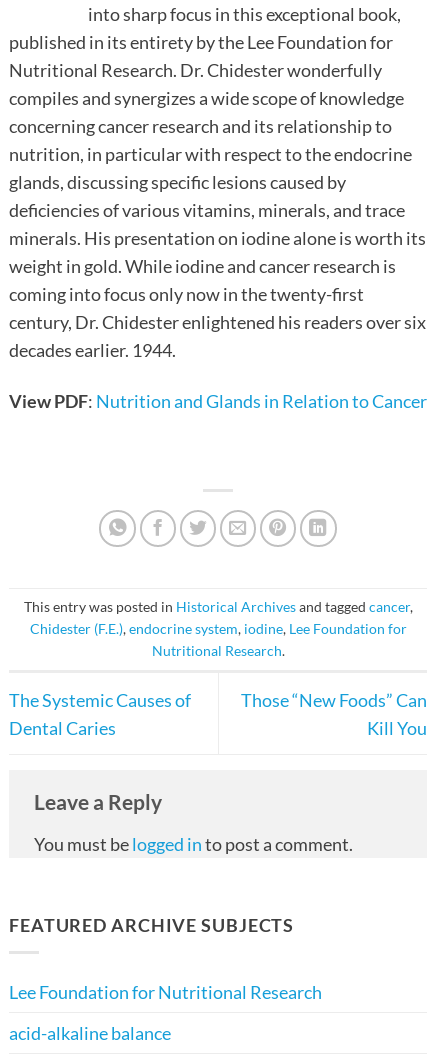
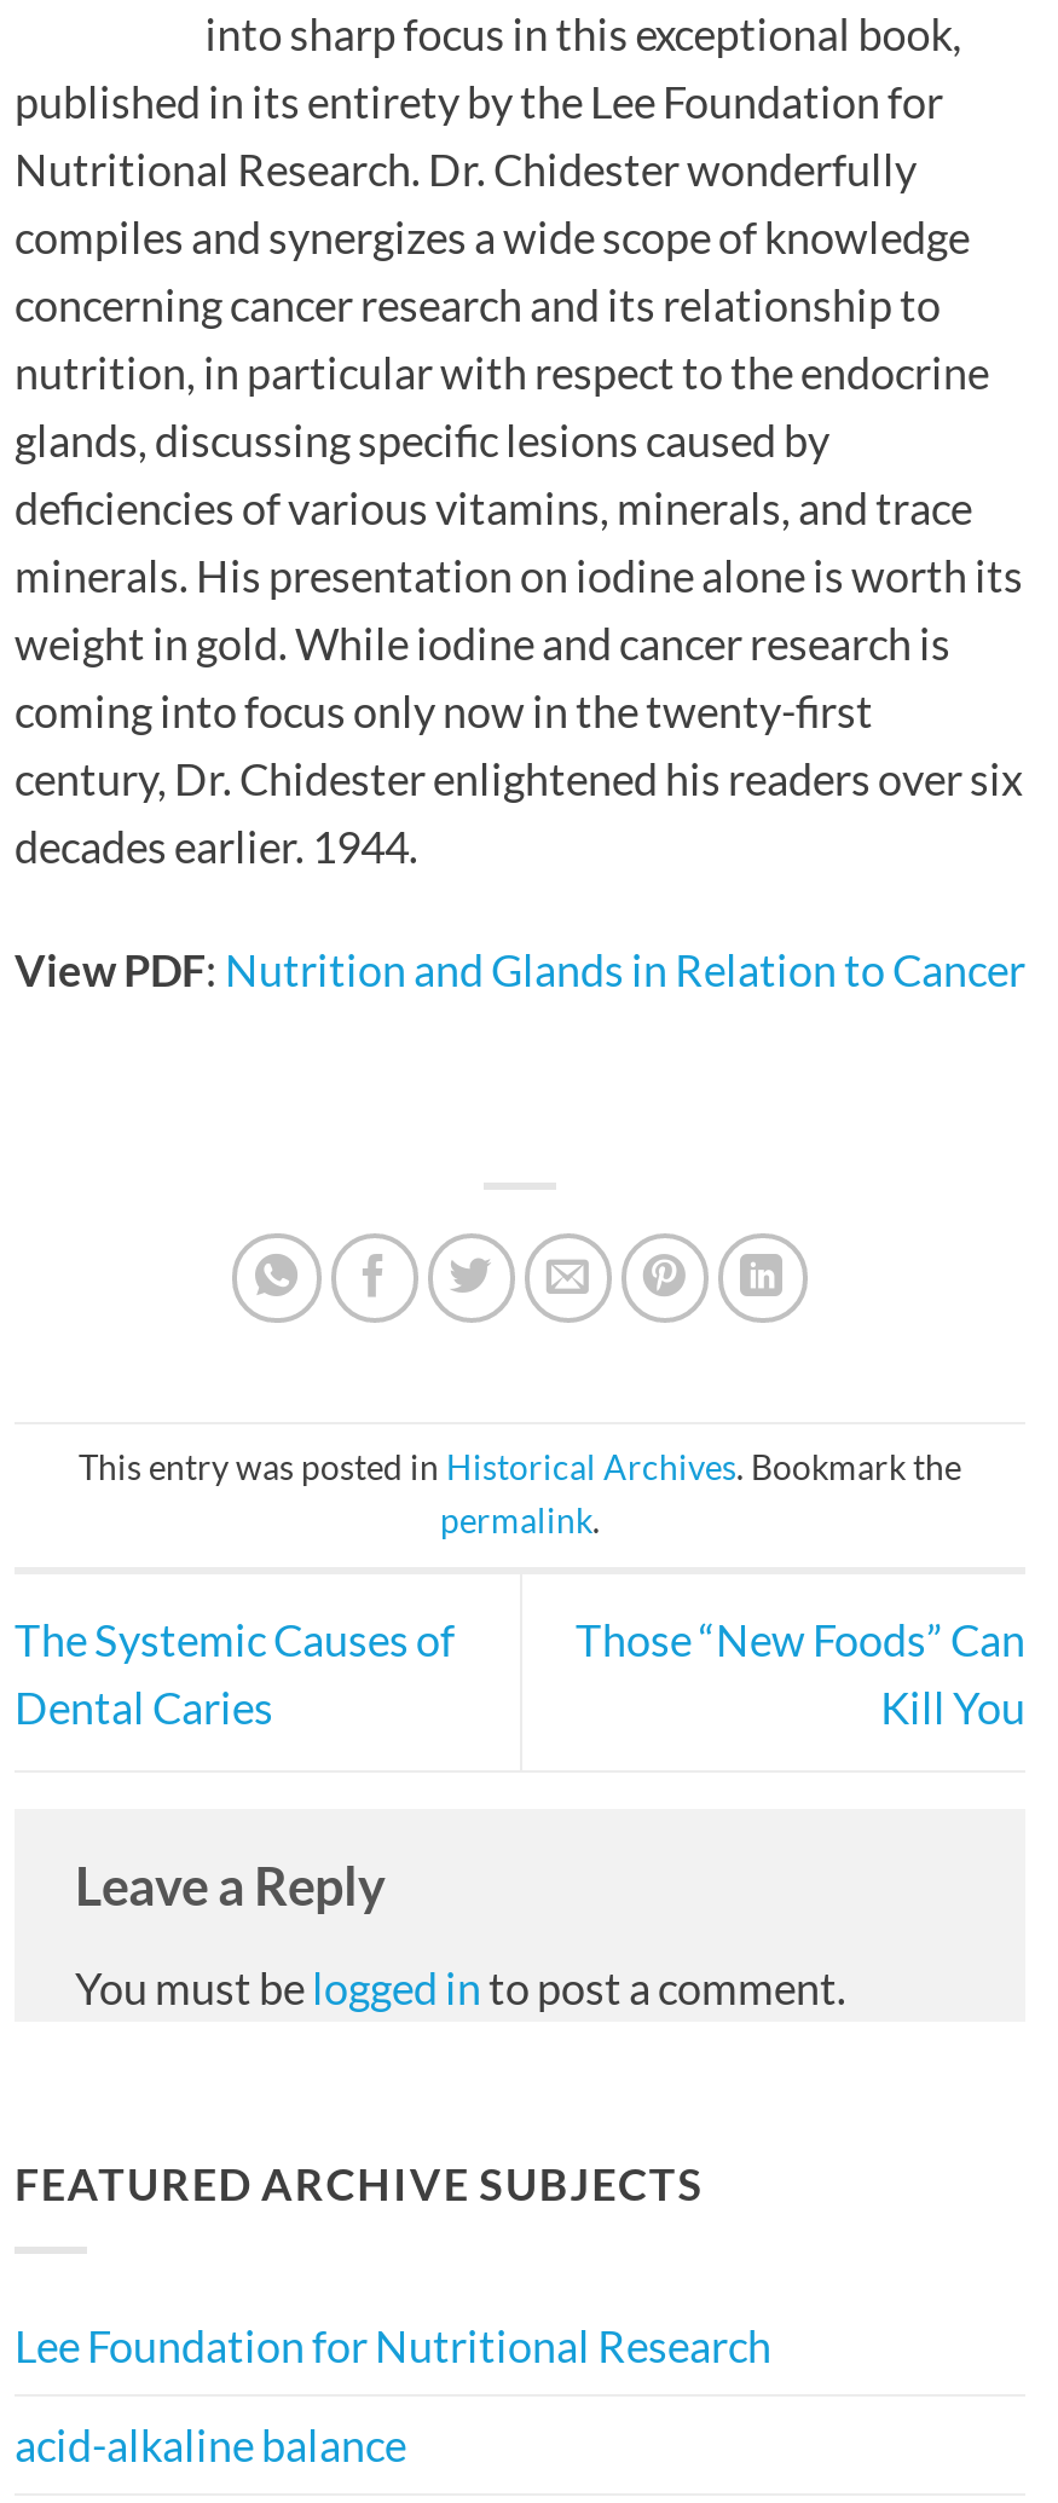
- This entry was posted in Historical Archives and tagged cancer,
- Chidester (F.E.), endocrine system, iodine, Lee Foundation for
- Nutritional Research.
+ This entry was posted in Historical Archives. Bookmark the
+ permalink.
